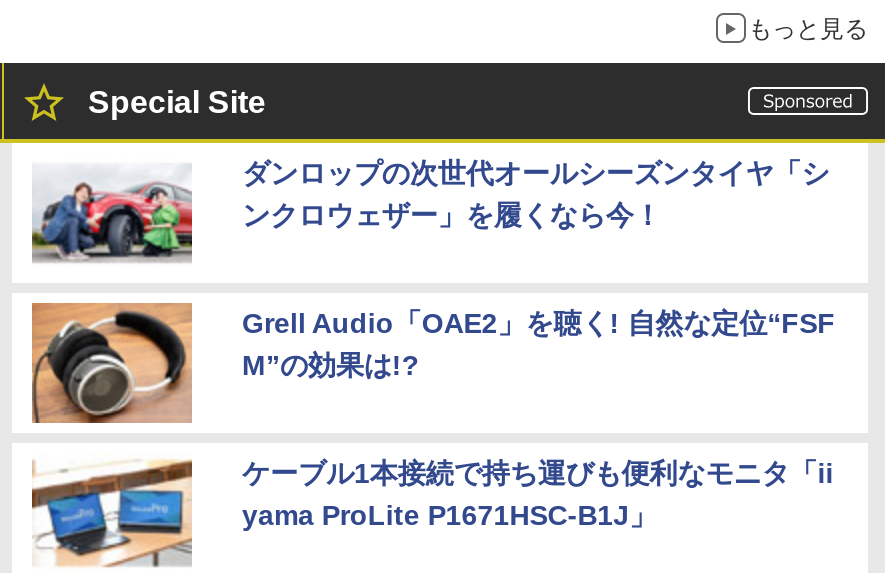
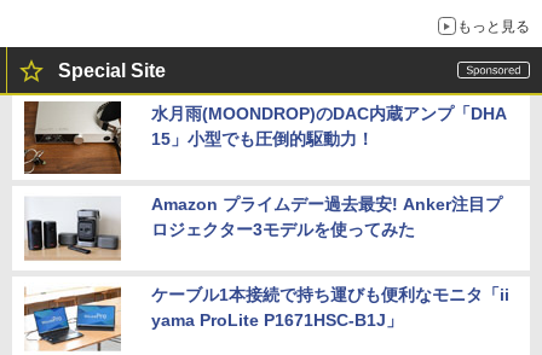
- [image]
- ダンロップの次世代オールシーズンタイヤ「シ
- ンクロウェザー」を履くなら今！
+ [image]
+ 水月雨(MOONDROP)のDAC内蔵アンプ「DHA
+ 15」小型でも圧倒的駆動力！

- [image]
- Grell Audio「OAE2」を聴く! 自然な定位“FSF
- M”の効果は!?
+ [image]
+ Amazon プライムデー過去最安! Anker注目プ
+ ロジェクター3モデルを使ってみた
